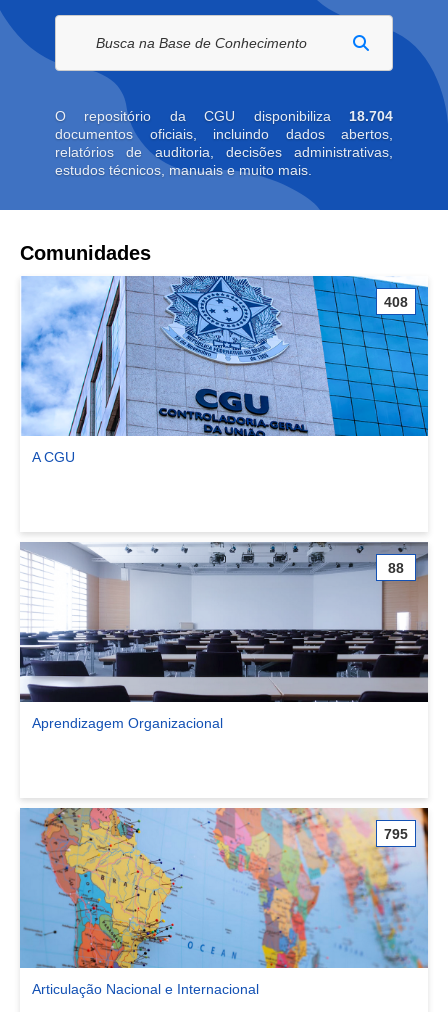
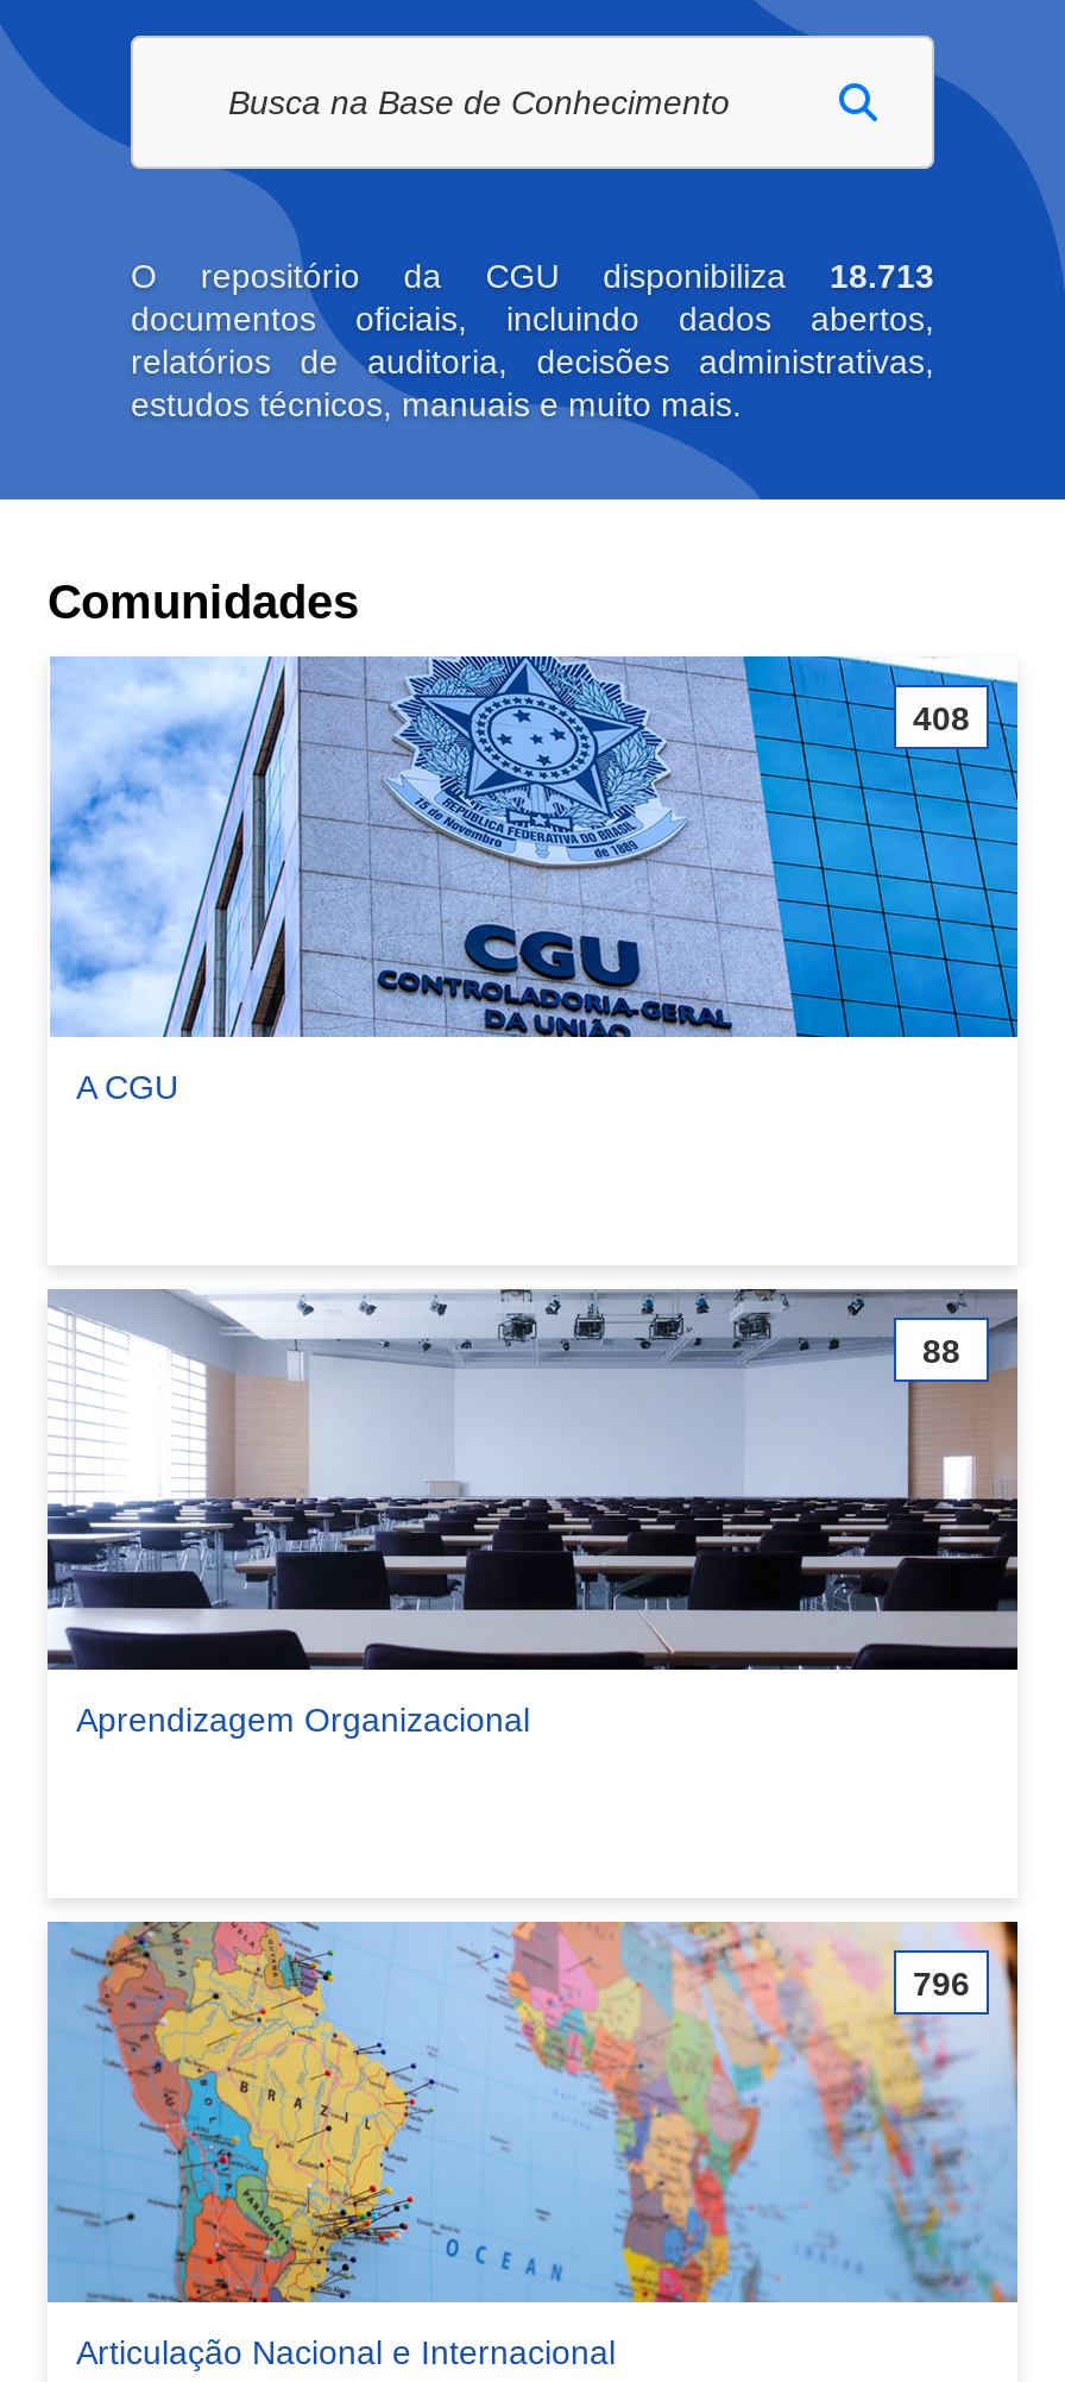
- O repositório da CGU disponibiliza 18.704
+ O repositório da CGU disponibiliza 18.713

- 795
+ 796
